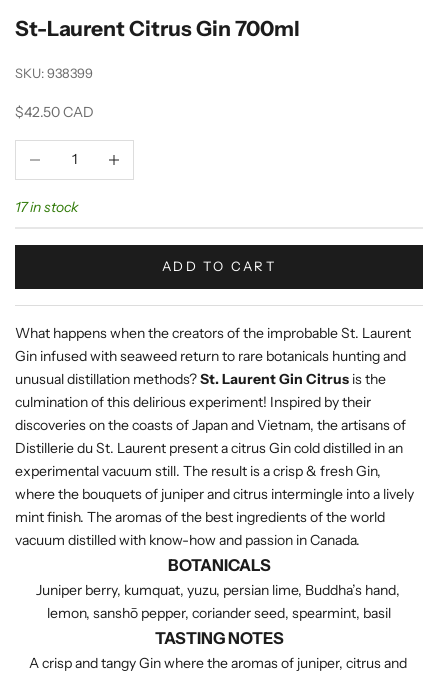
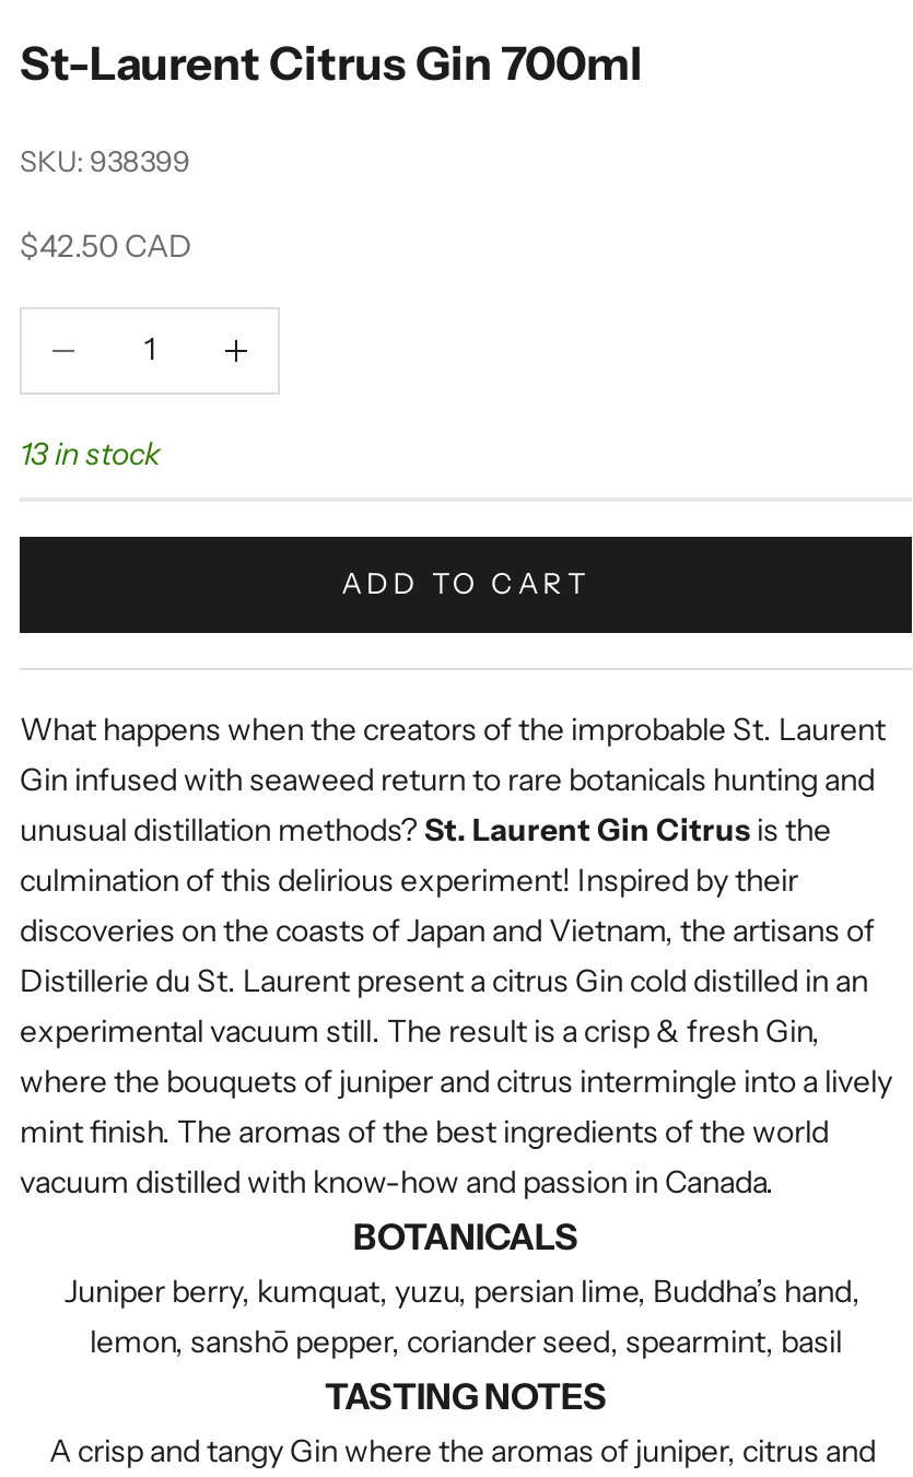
- 17 in stock
+ 13 in stock
